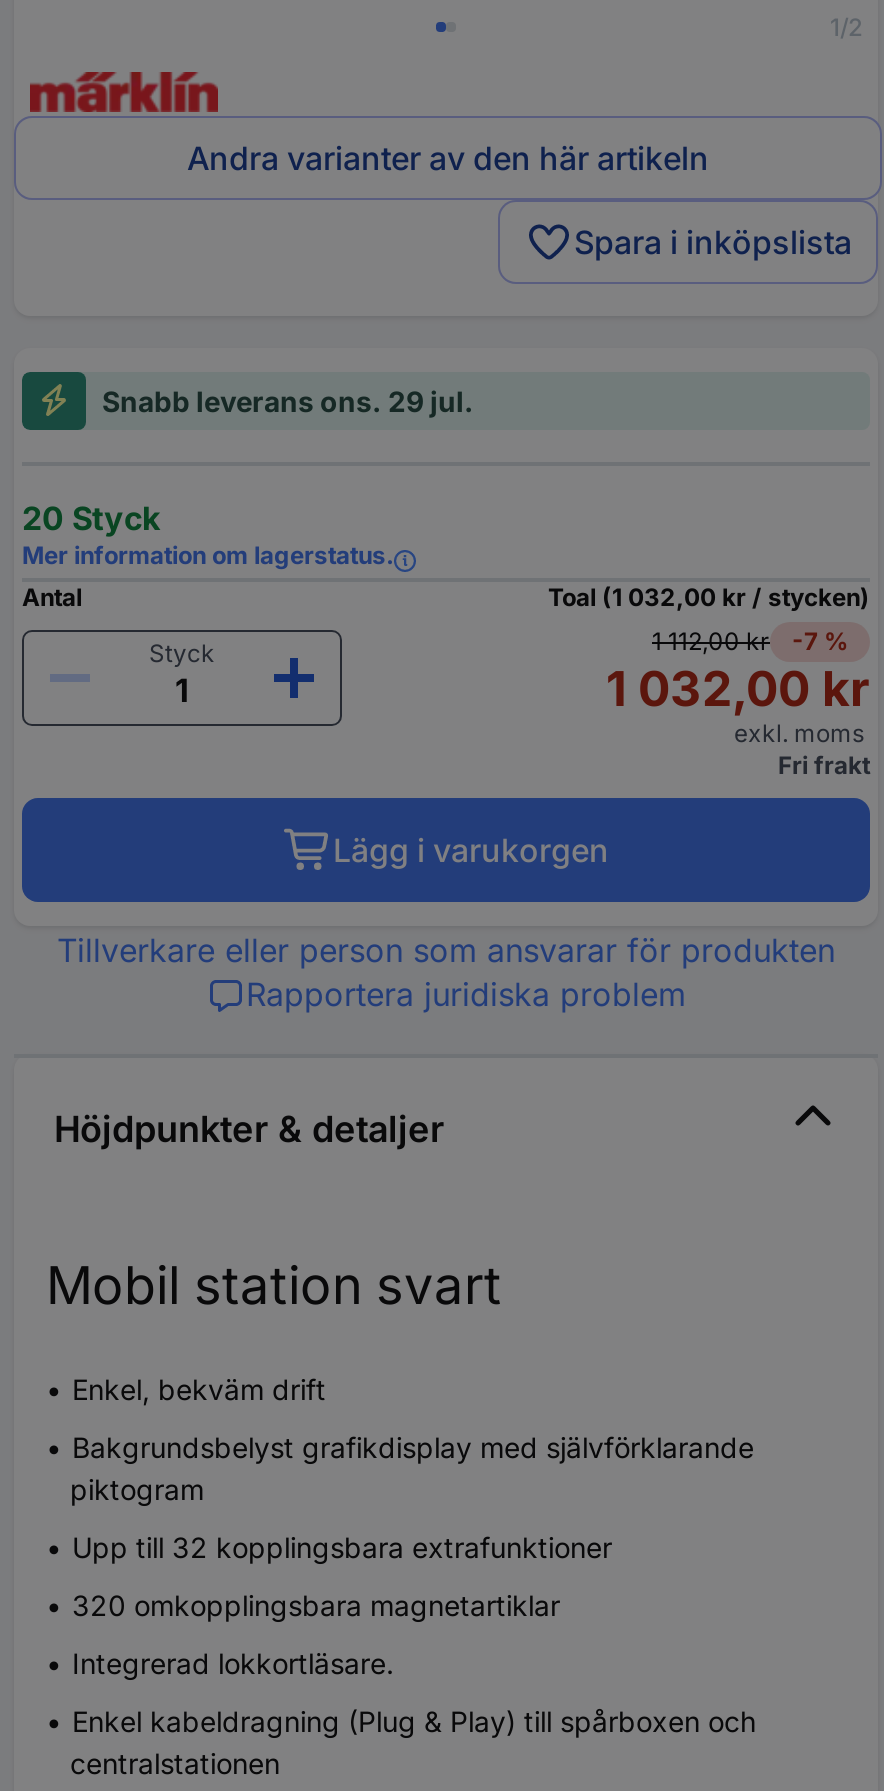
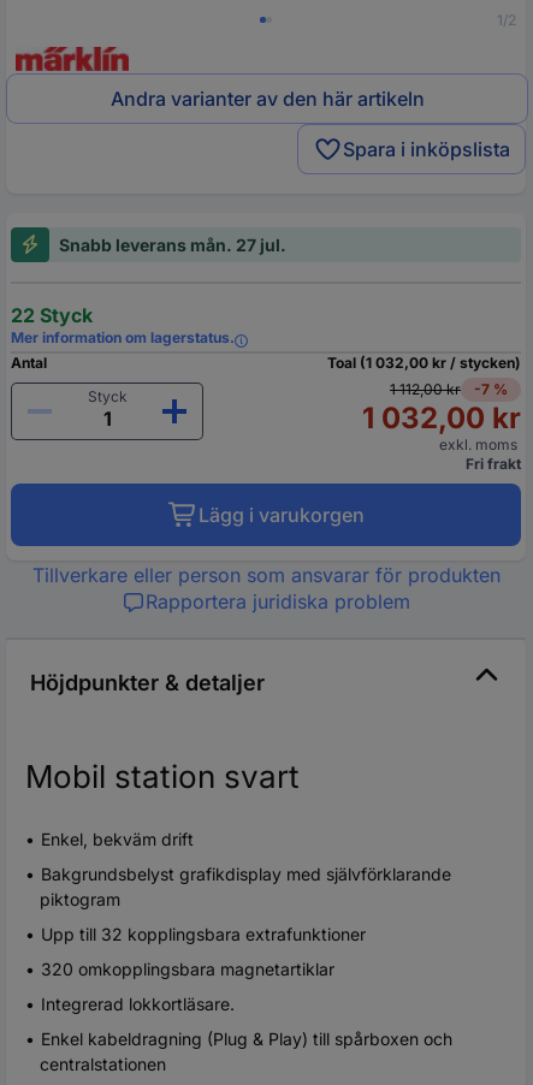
- Snabb leverans ons. 29 jul.
+ Snabb leverans mån. 27 jul.

- 20 Styck
+ 22 Styck
